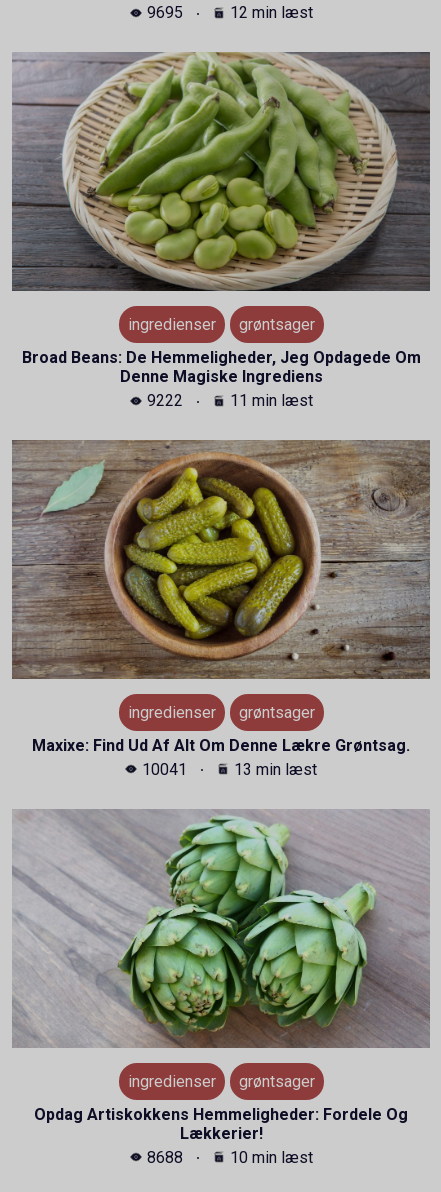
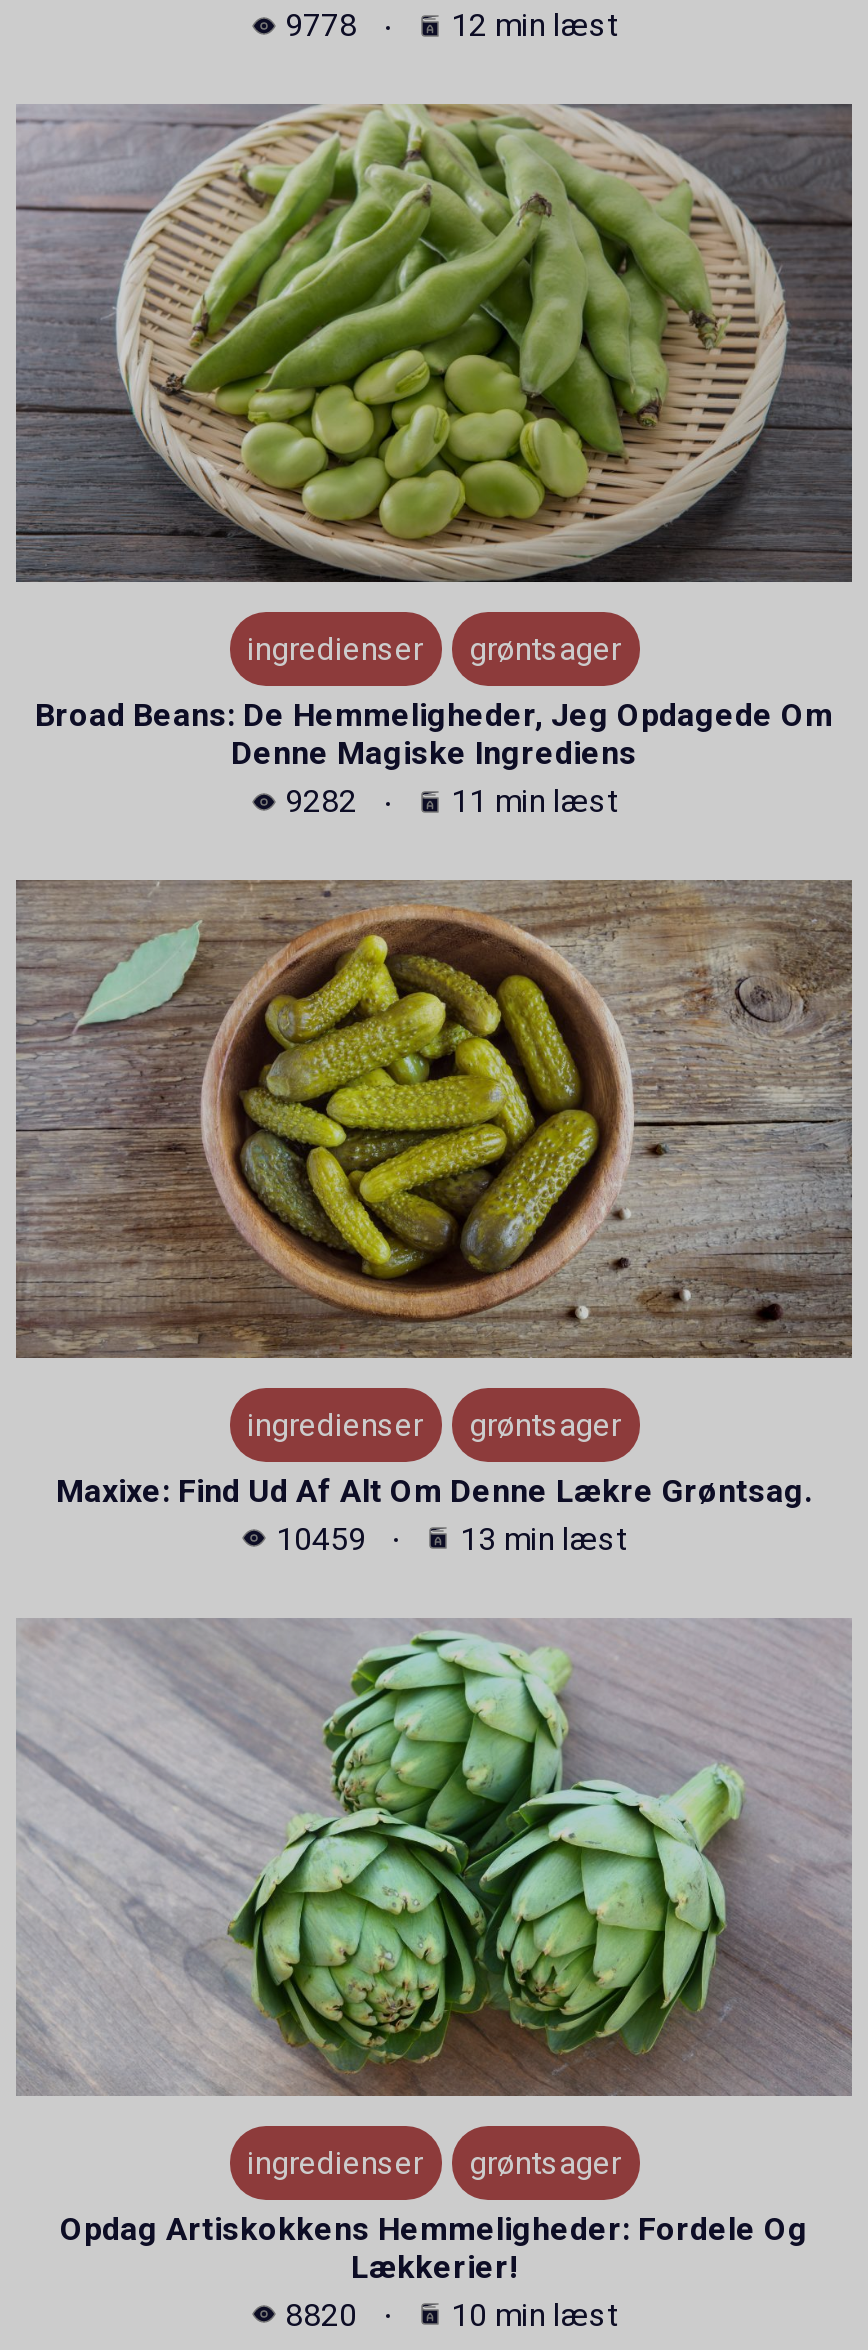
- 9695
+ 9778

- 9222
+ 9282

- 10041
+ 10459

- 8688
+ 8820
